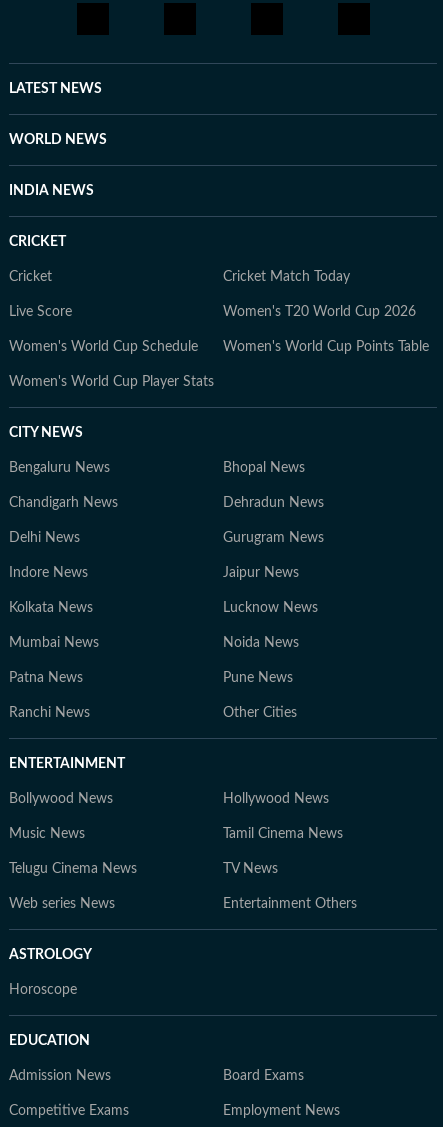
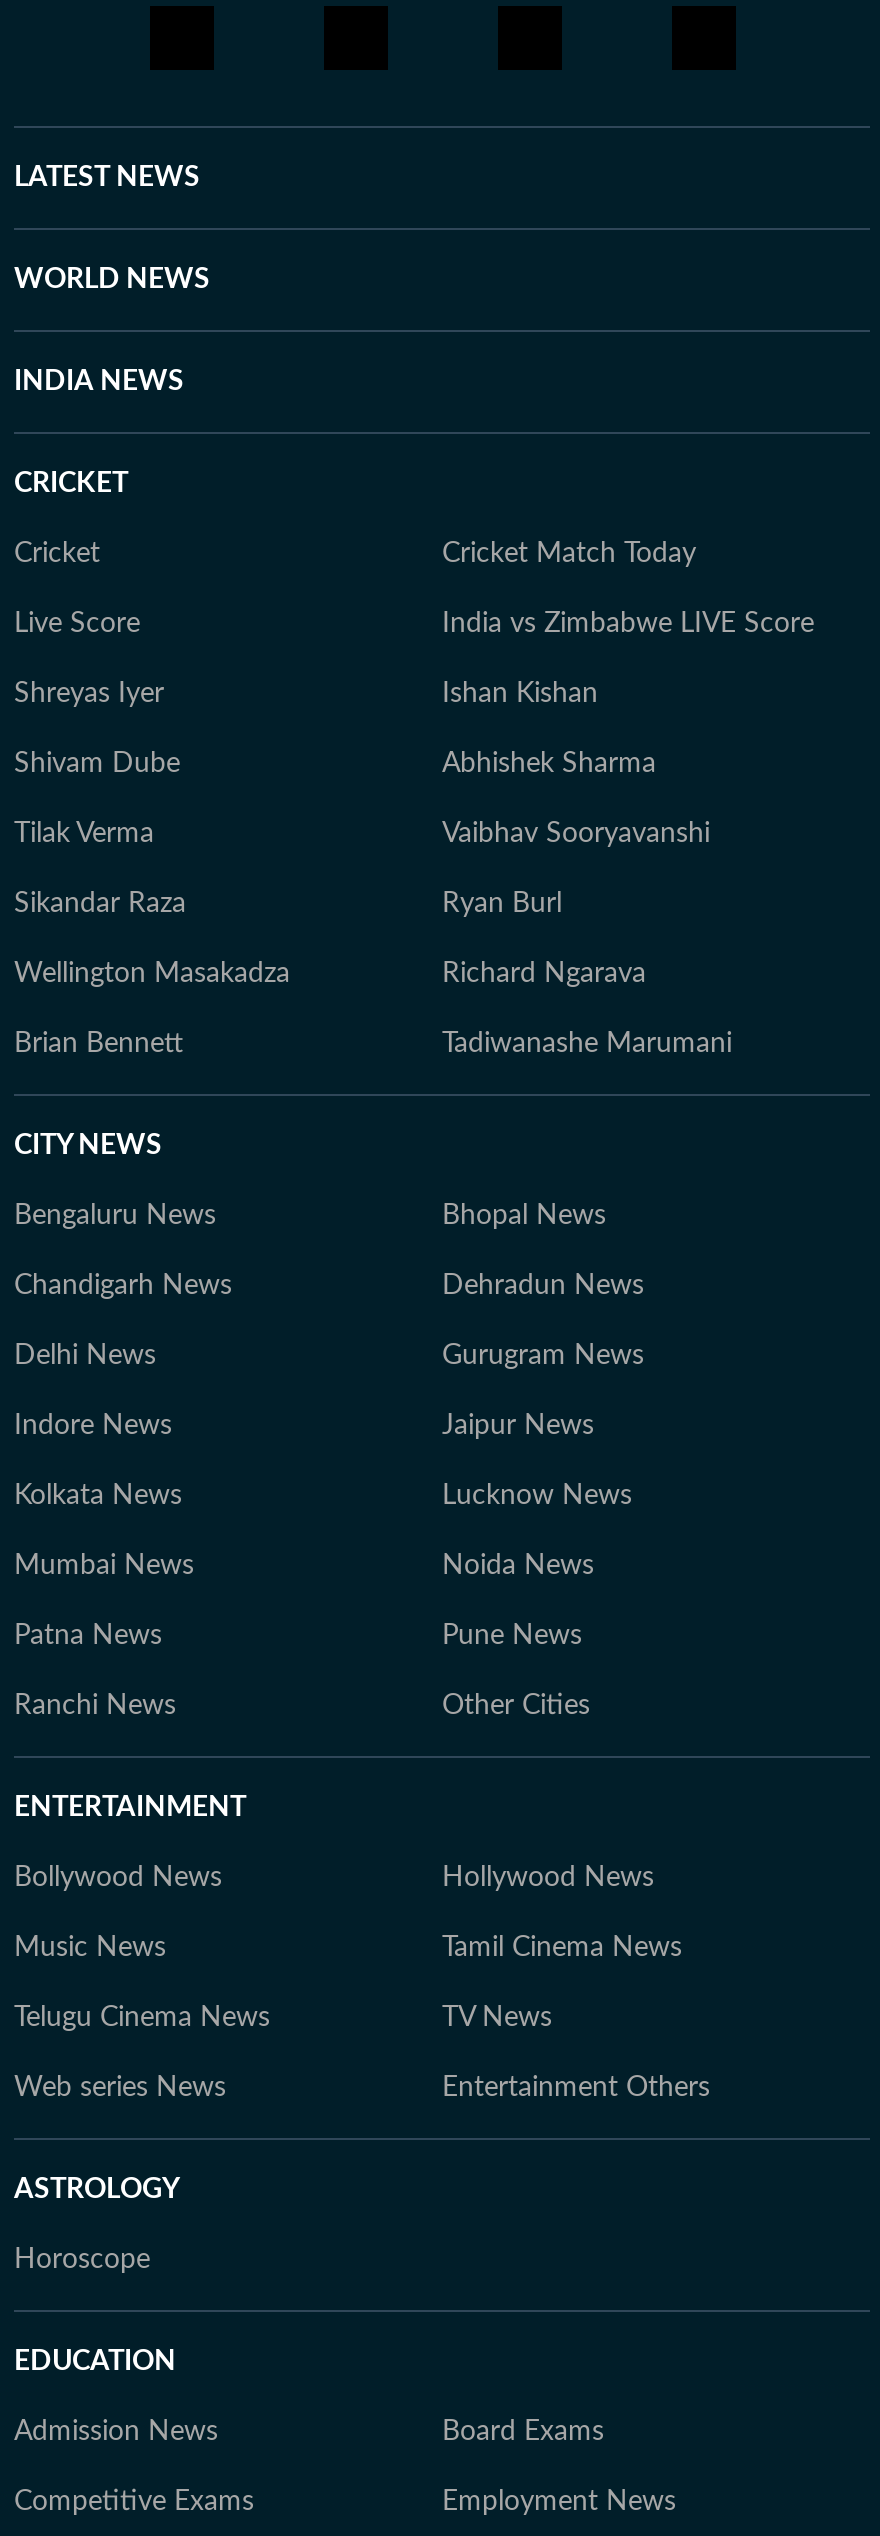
- Women's T20 World Cup 2026
- Women's World Cup Schedule
- Women's World Cup Points Table
- Women's World Cup Player Stats
+ India vs Zimbabwe LIVE Score
+ Shreyas Iyer
+ Ishan Kishan
+ Shivam Dube
+ Abhishek Sharma
+ Tilak Verma
+ Vaibhav Sooryavanshi
+ Sikandar Raza
+ Ryan Burl
+ Wellington Masakadza
+ Richard Ngarava
+ Brian Bennett
+ Tadiwanashe Marumani
